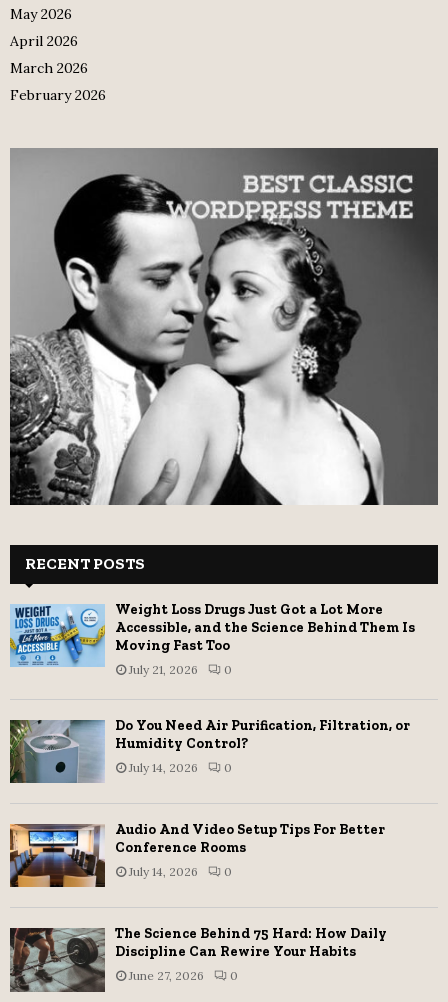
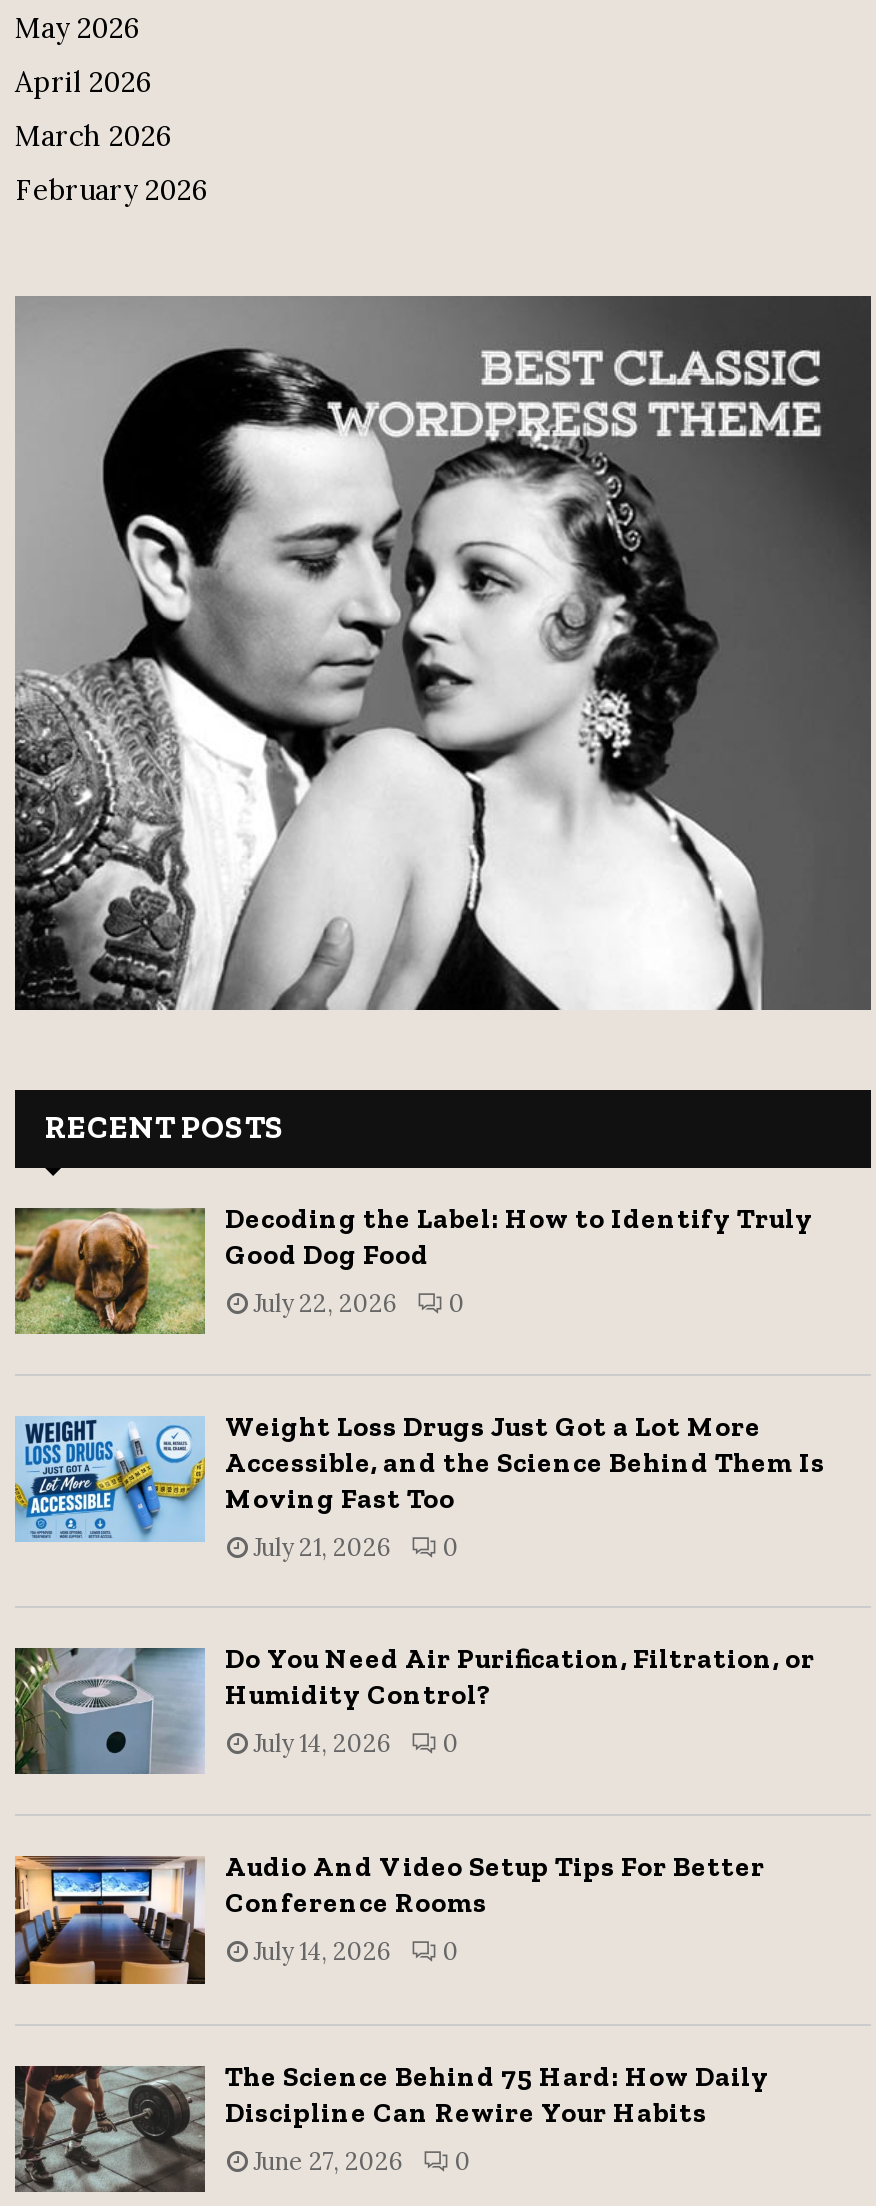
+ [image]
+ Decoding the Label: How to Identify Truly
+ Good Dog Food
+ July 22, 2026
+ 0
